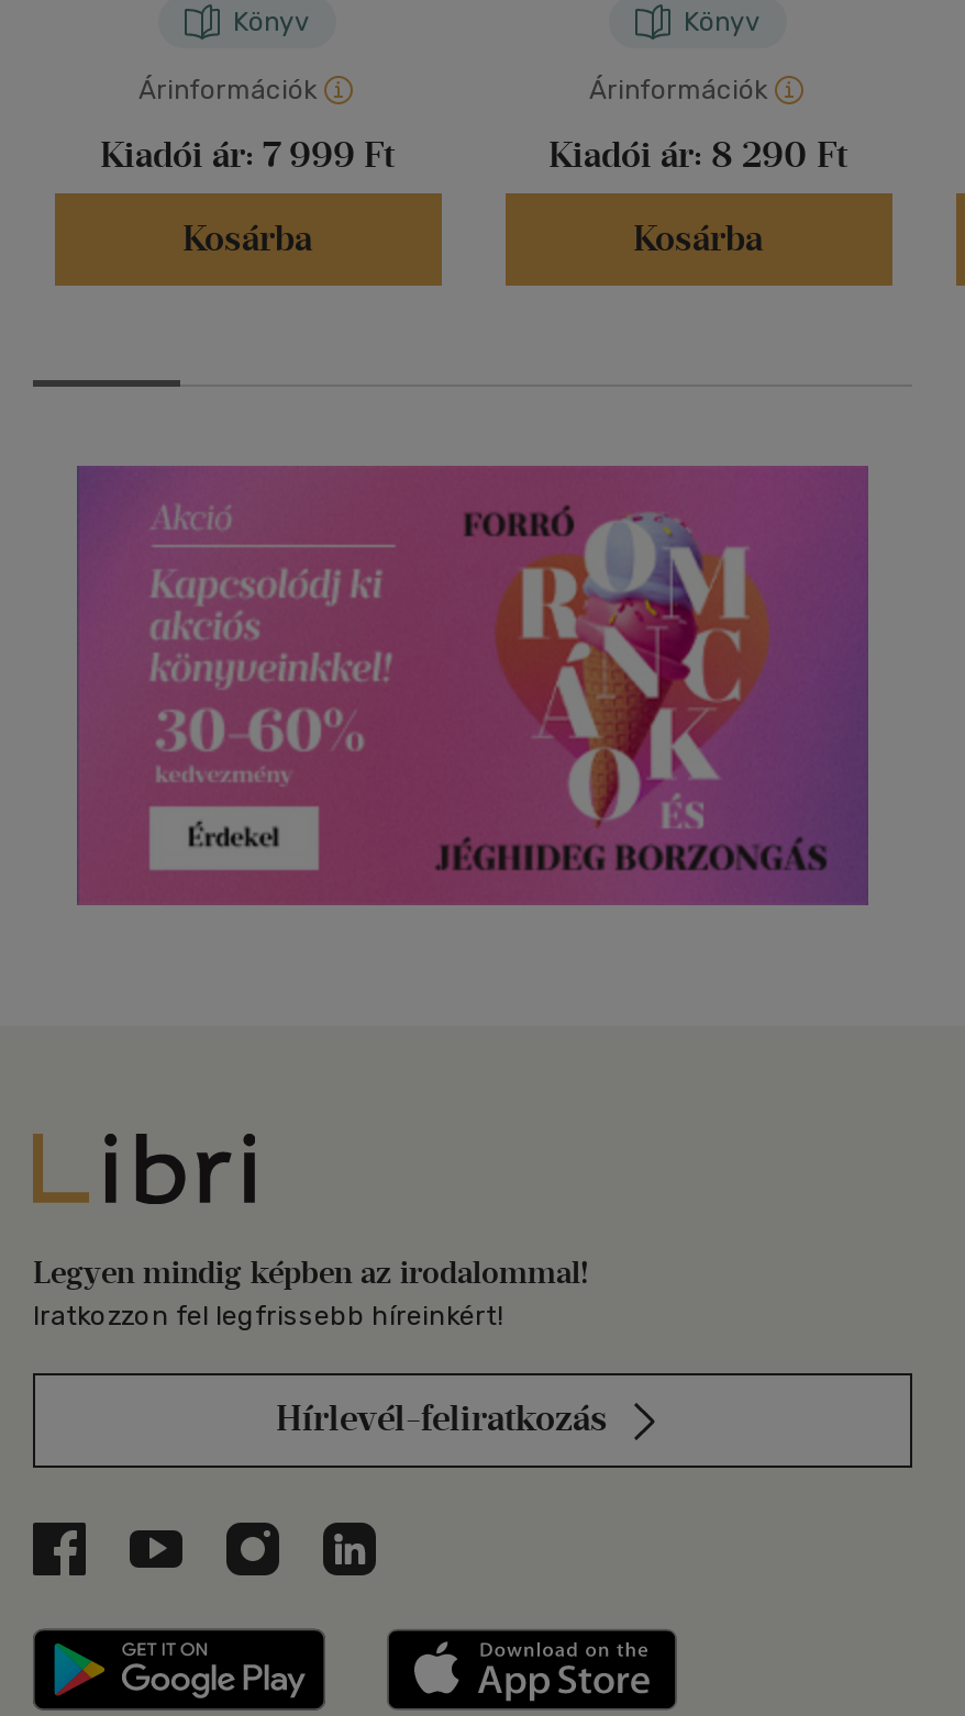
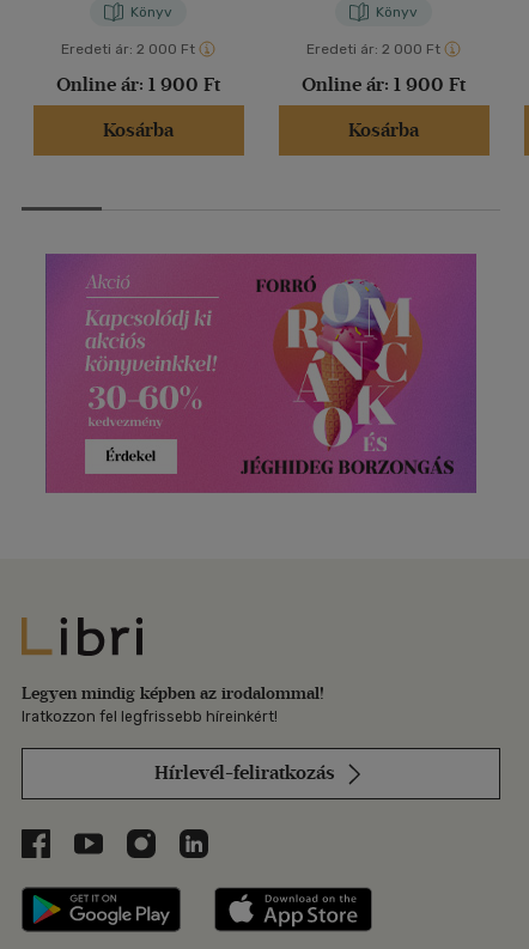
- Árinformációk
+ Eredeti ár: 2 000 Ft

- Árinformációk
+ Eredeti ár: 2 000 Ft

- Kiadói ár: 7 999 Ft
+ Online ár: 1 900 Ft

- Kiadói ár: 8 290 Ft
+ Online ár: 1 900 Ft
